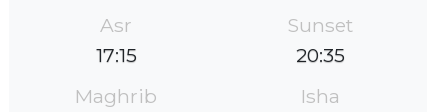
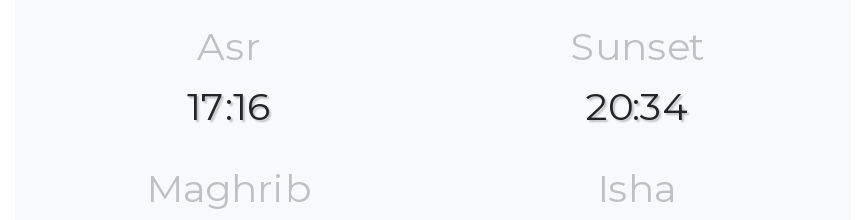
- 17:15
+ 17:16

- 20:35
+ 20:34
